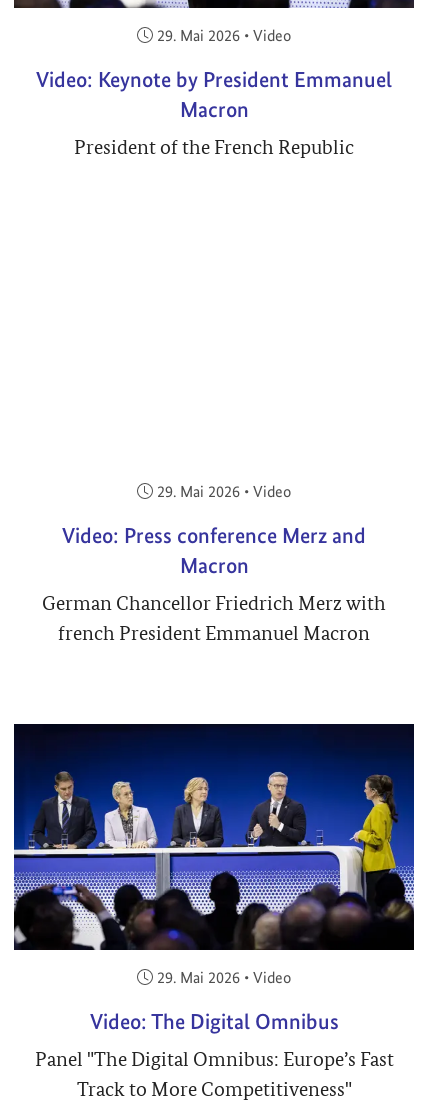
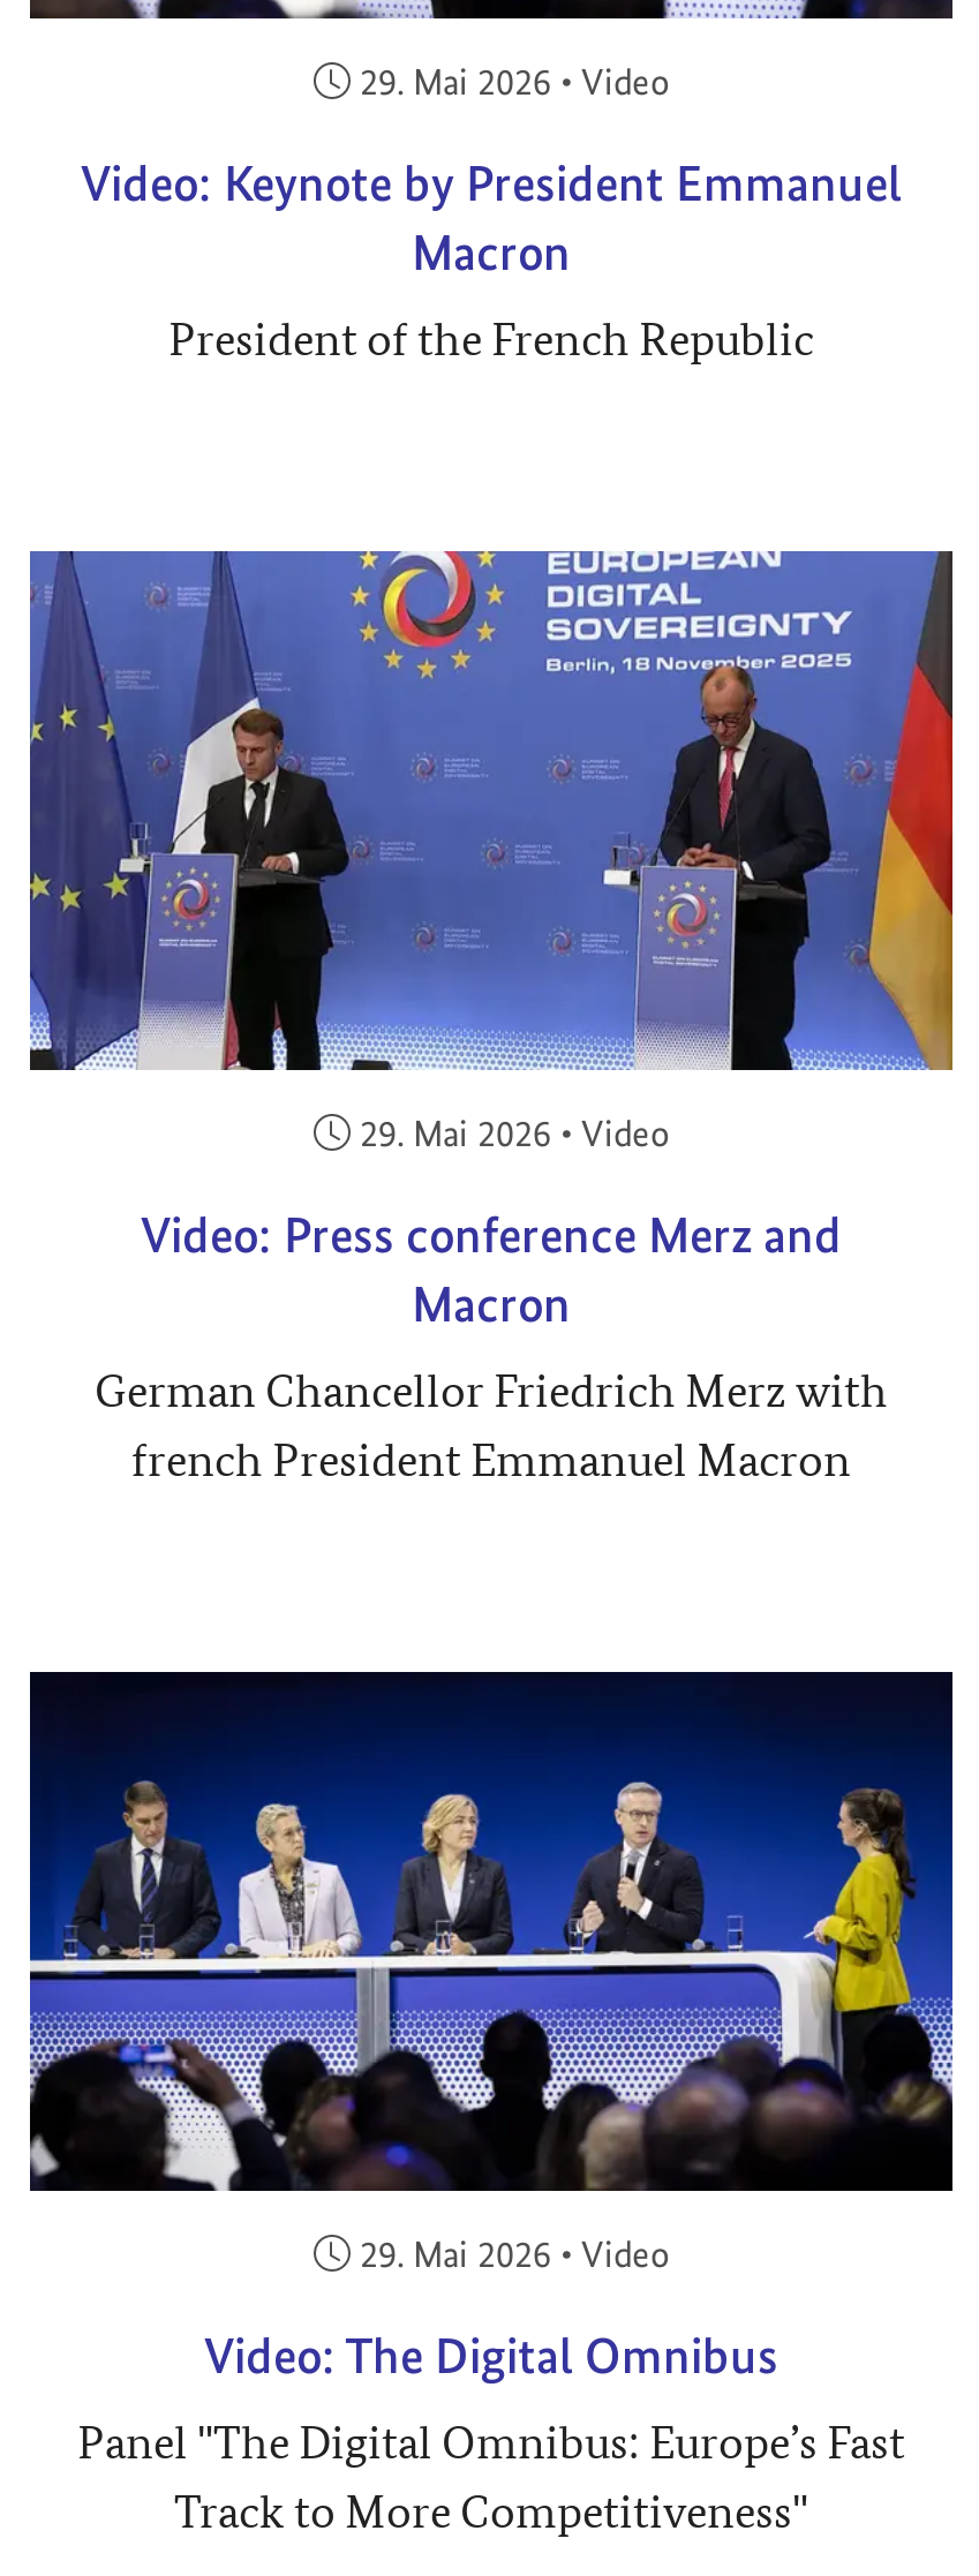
+ [image]
